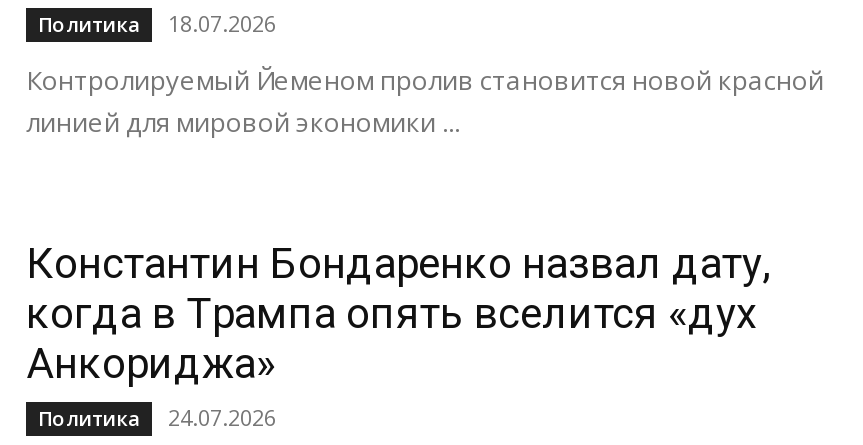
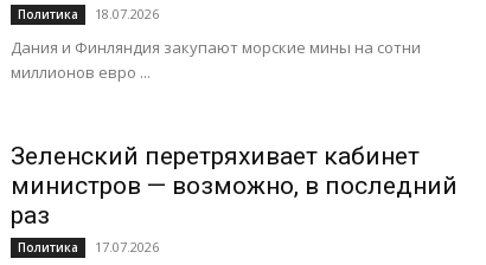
- Контролируемый Йеменом пролив становится новой красной
- линией для мировой экономики ...
+ Дания и Финляндия закупают морские мины на сотни
+ миллионов евро ...

- Константин Бондаренко назвал дату,
- когда в Трампа опять вселится «дух
- Анкориджа»
+ Зеленский перетряхивает кабинет
+ министров — возможно, в последний
+ раз

- Политика 24.07.2026
+ Политика 17.07.2026
